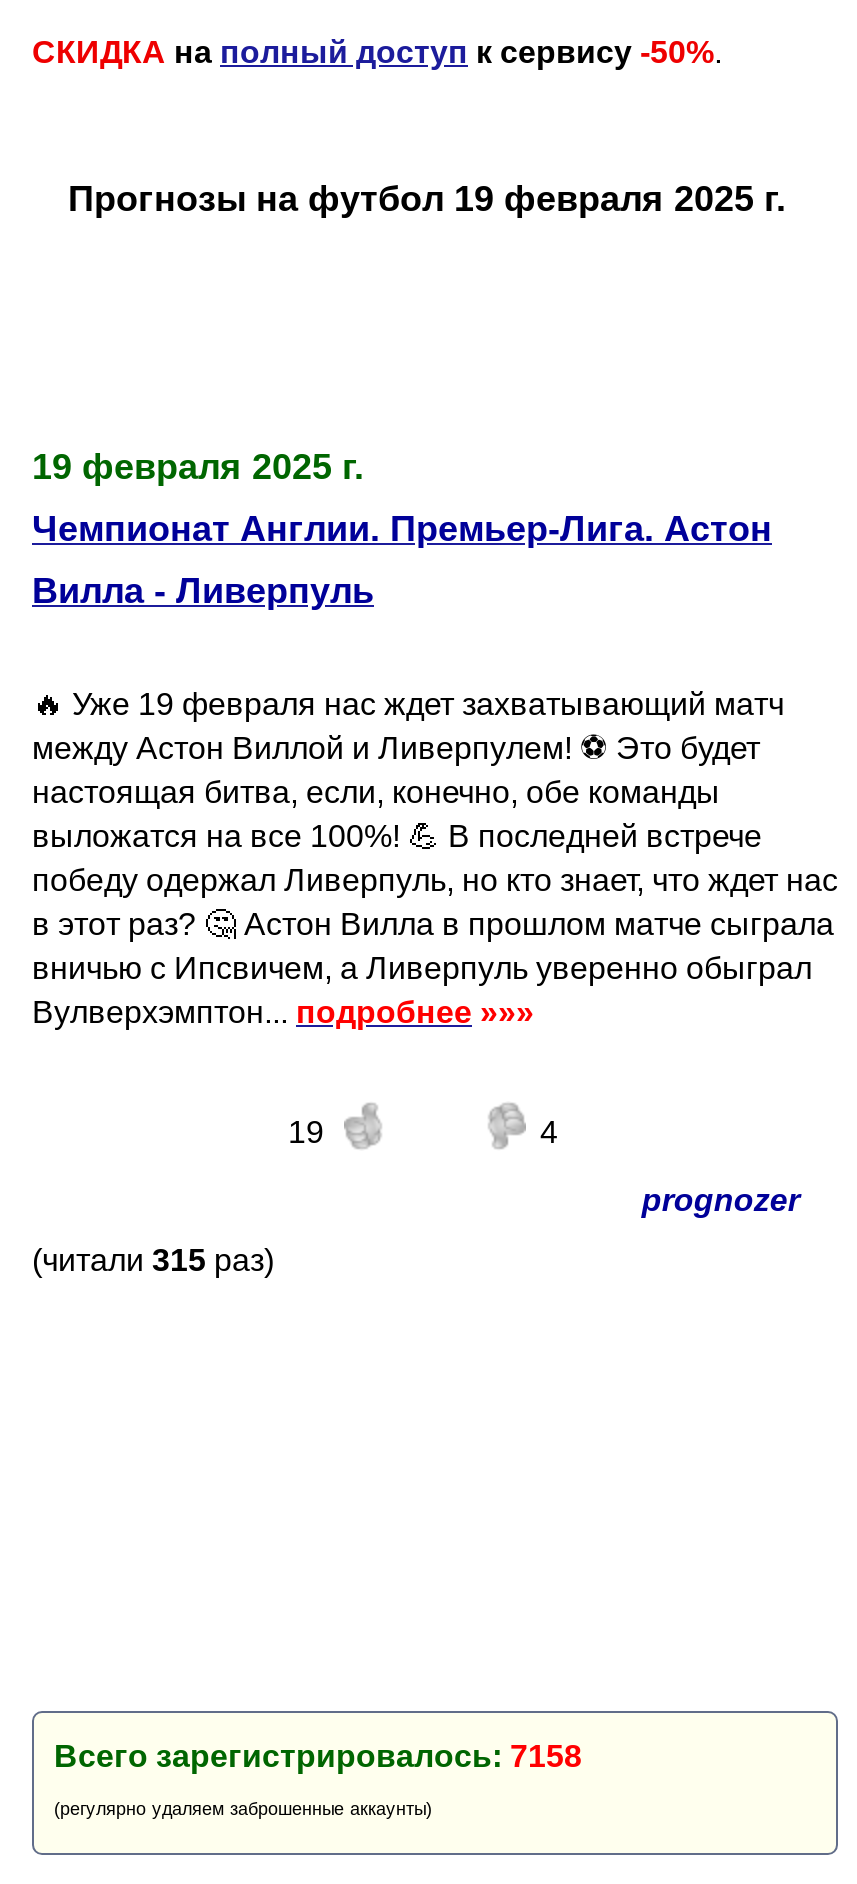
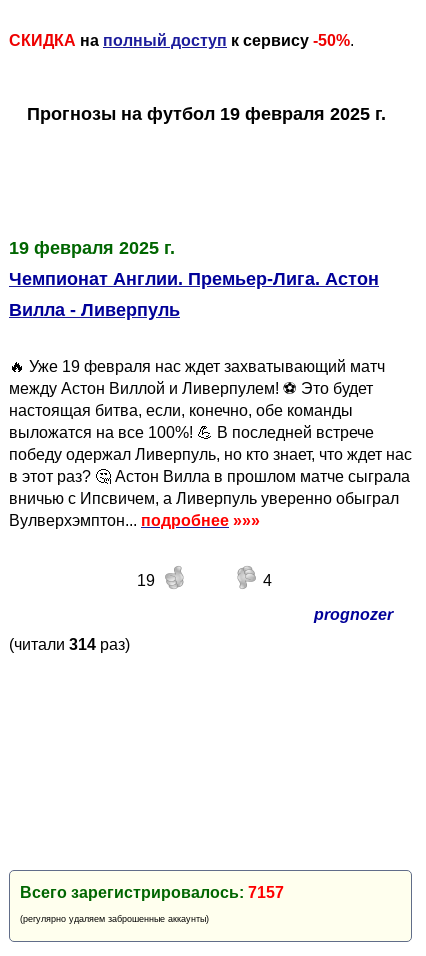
- (читали 315 раз)
+ (читали 314 раз)

- Всего зарегистрировалось: 7158
+ Всего зарегистрировалось: 7157
